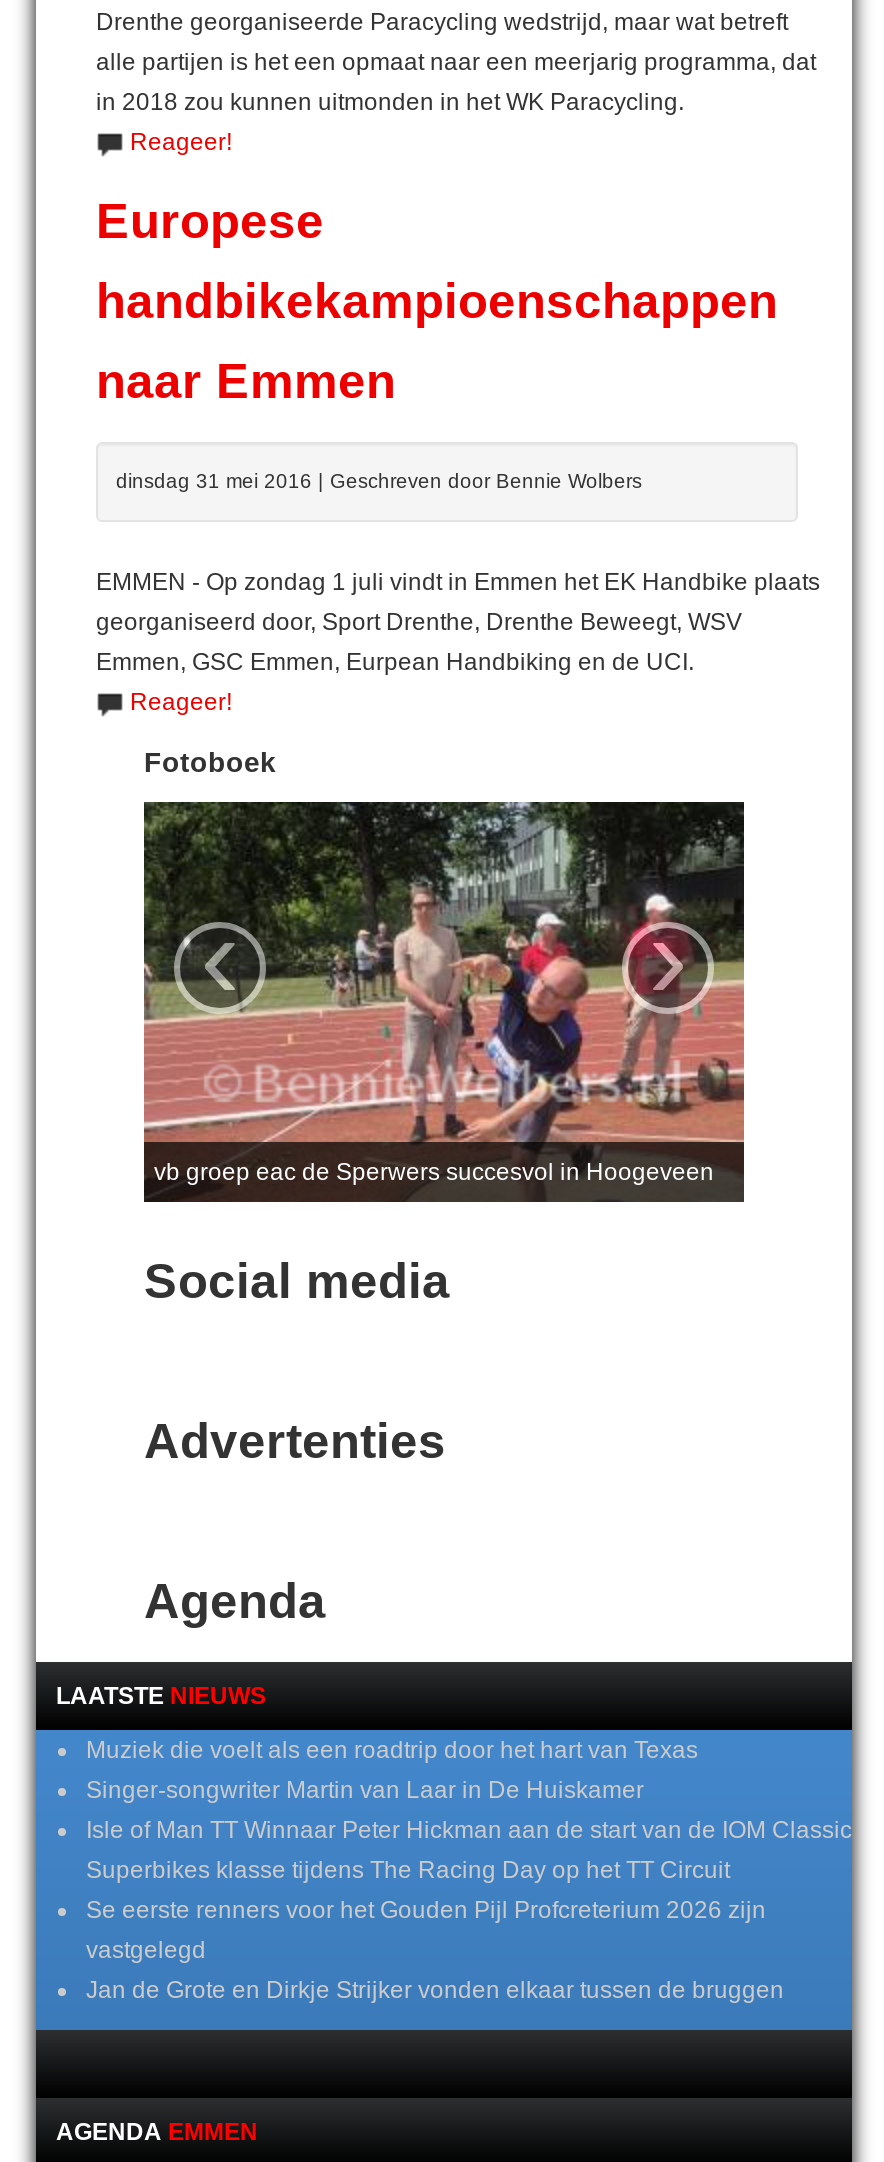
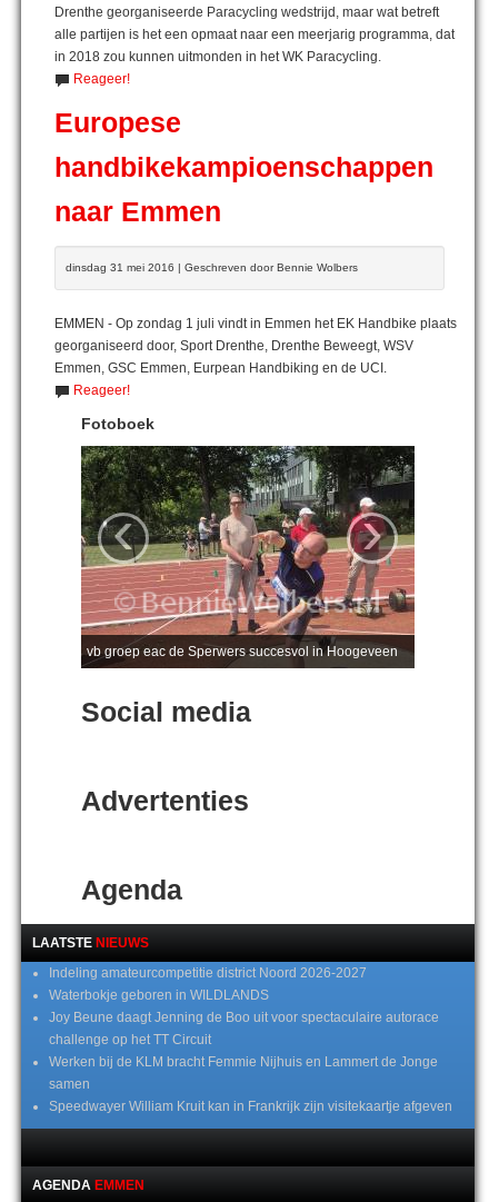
- Muziek die voelt als een roadtrip door het hart van Texas
- Singer-songwriter Martin van Laar in De Huiskamer
- Isle of Man TT Winnaar Peter Hickman aan de start van de IOM Classic
- Superbikes klasse tijdens The Racing Day op het TT Circuit
- Se eerste renners voor het Gouden Pijl Profcreterium 2026 zijn
- vastgelegd
- Jan de Grote en Dirkje Strijker vonden elkaar tussen de bruggen
+ Indeling amateurcompetitie district Noord 2026-2027
+ Waterbokje geboren in WILDLANDS
+ Joy Beune daagt Jenning de Boo uit voor spectaculaire autorace
+ challenge op het TT Circuit
+ Werken bij de KLM bracht Femmie Nijhuis en Lammert de Jonge
+ samen
+ Speedwayer William Kruit kan in Frankrijk zijn visitekaartje afgeven
